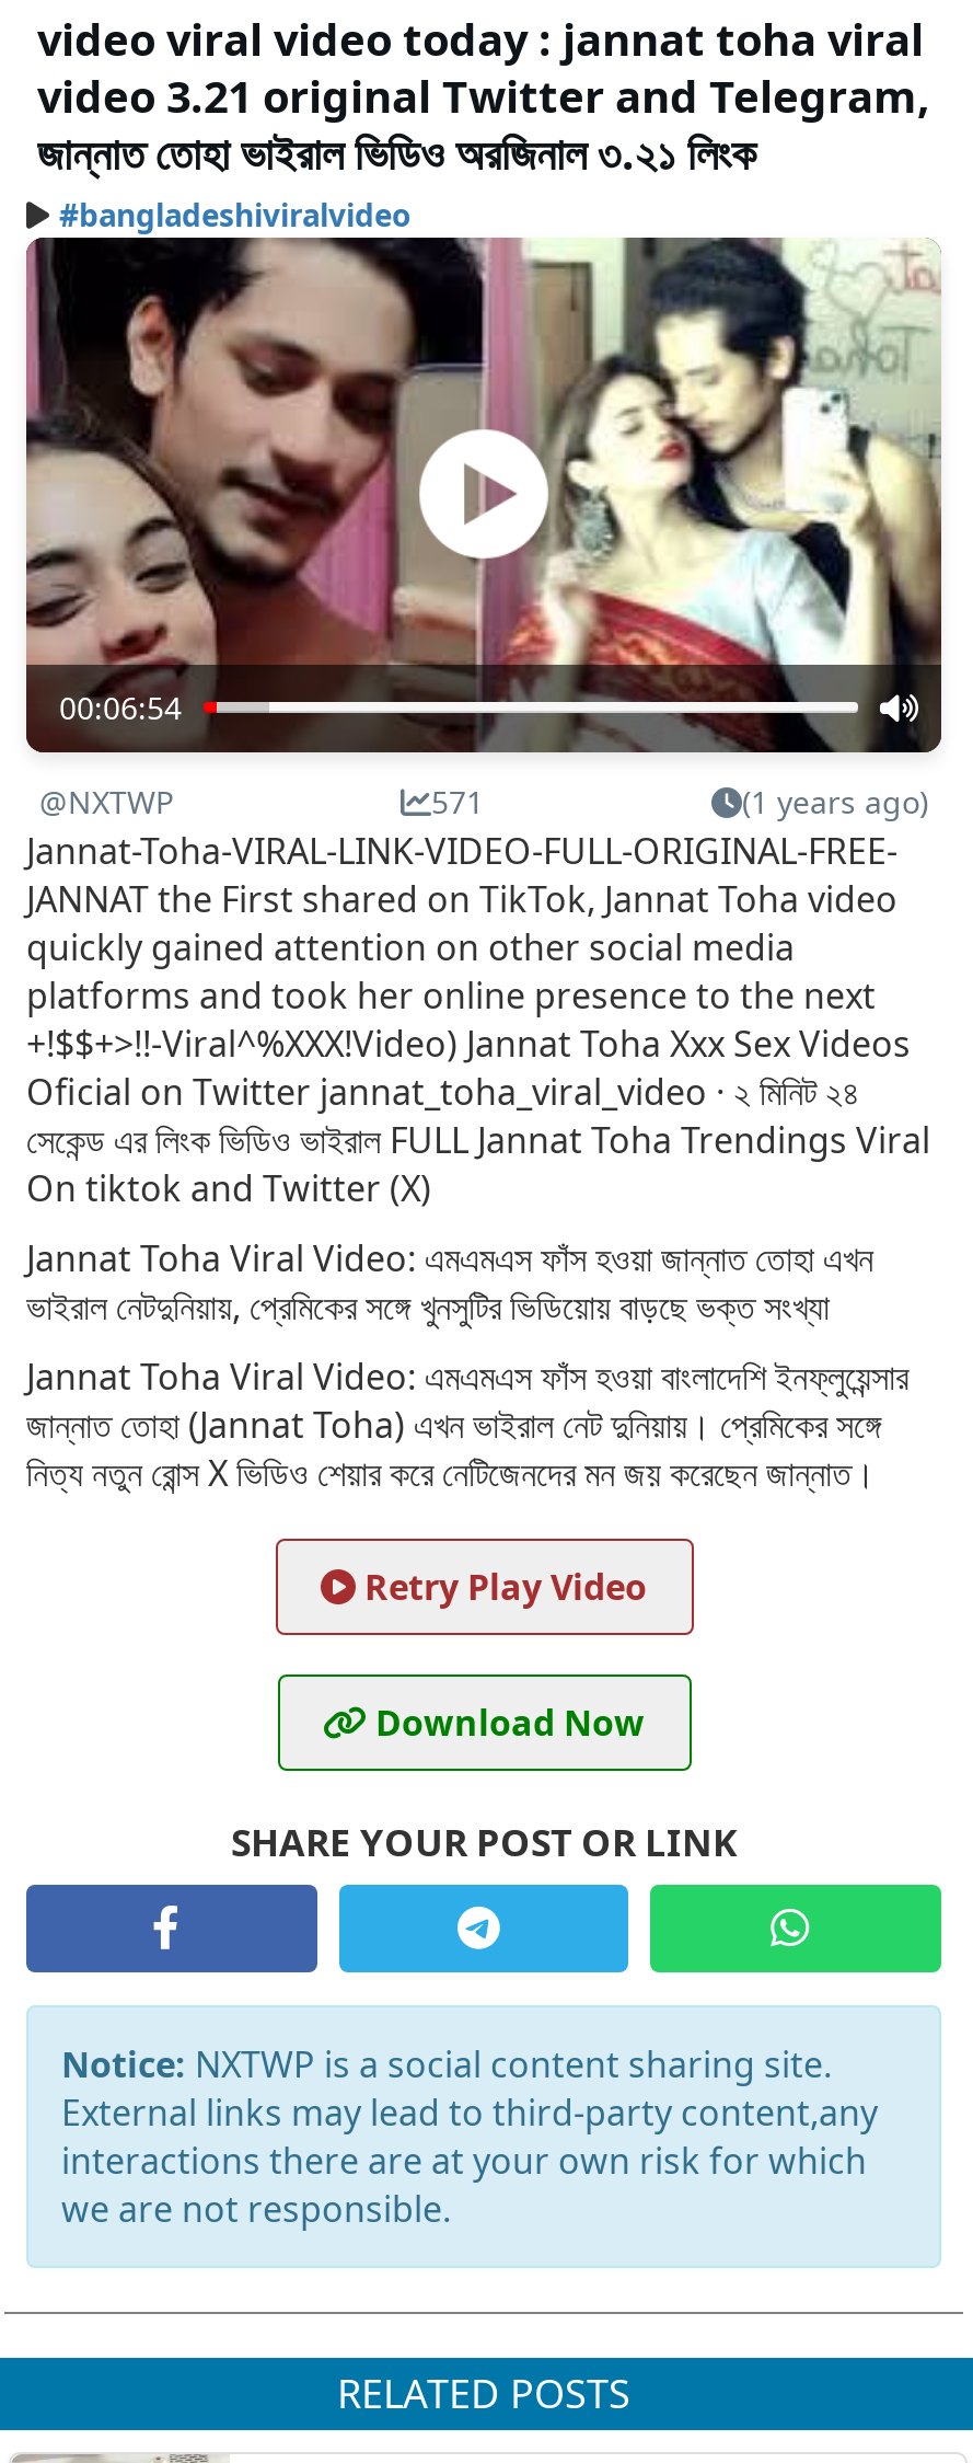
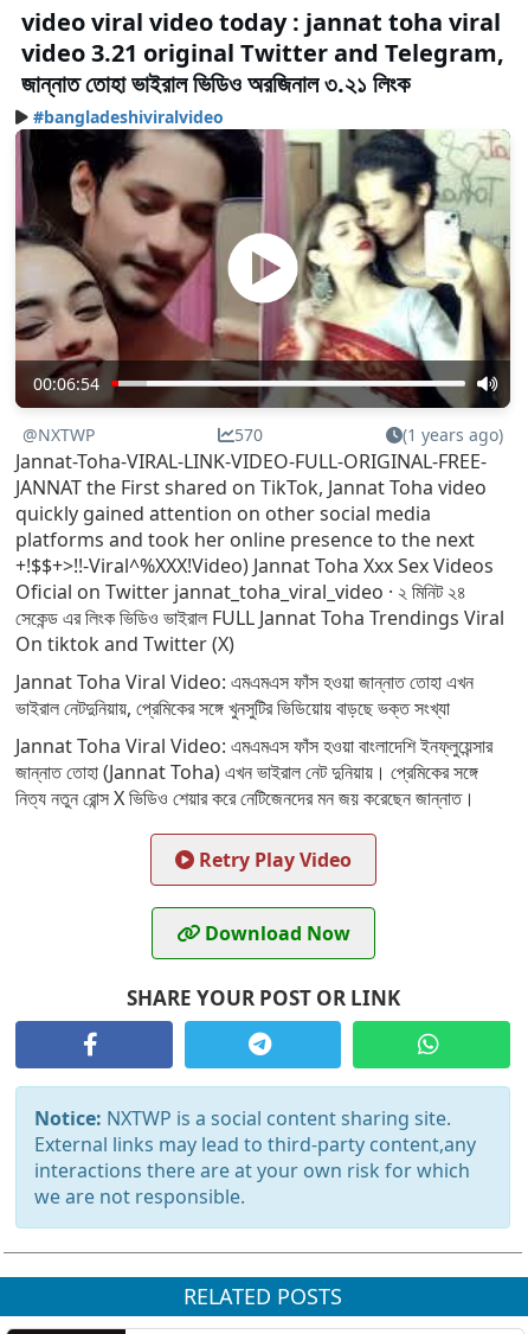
- 571
+ 570
